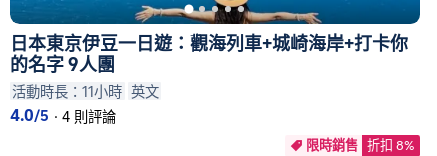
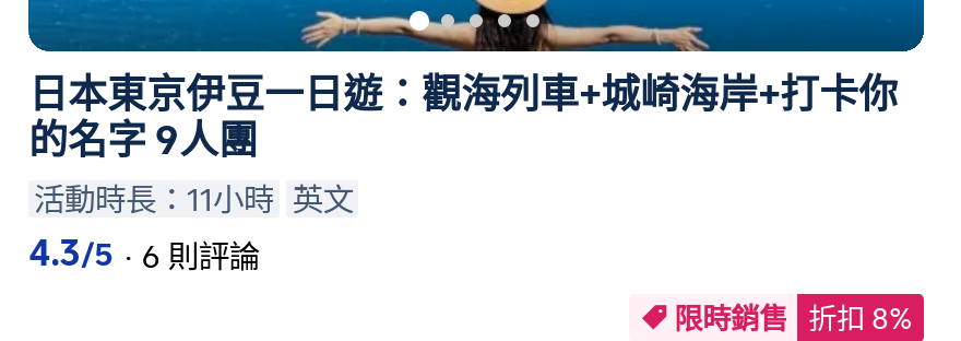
- 4.0/5 · 4 則評論
+ 4.3/5 · 6 則評論
